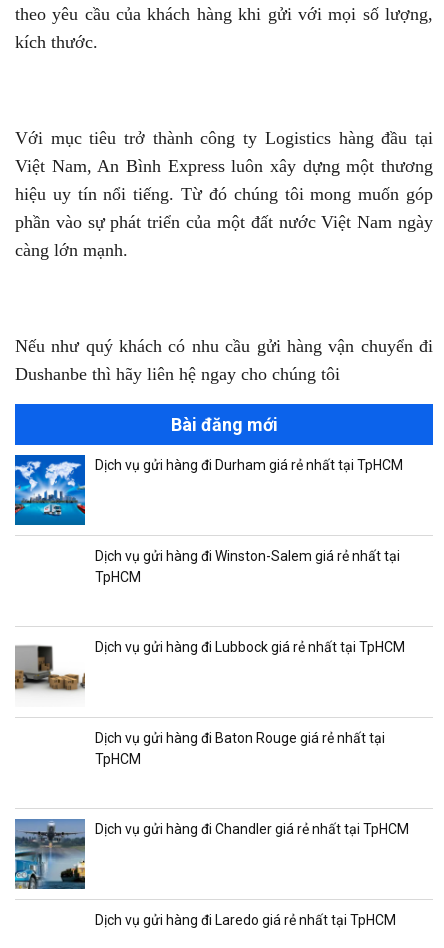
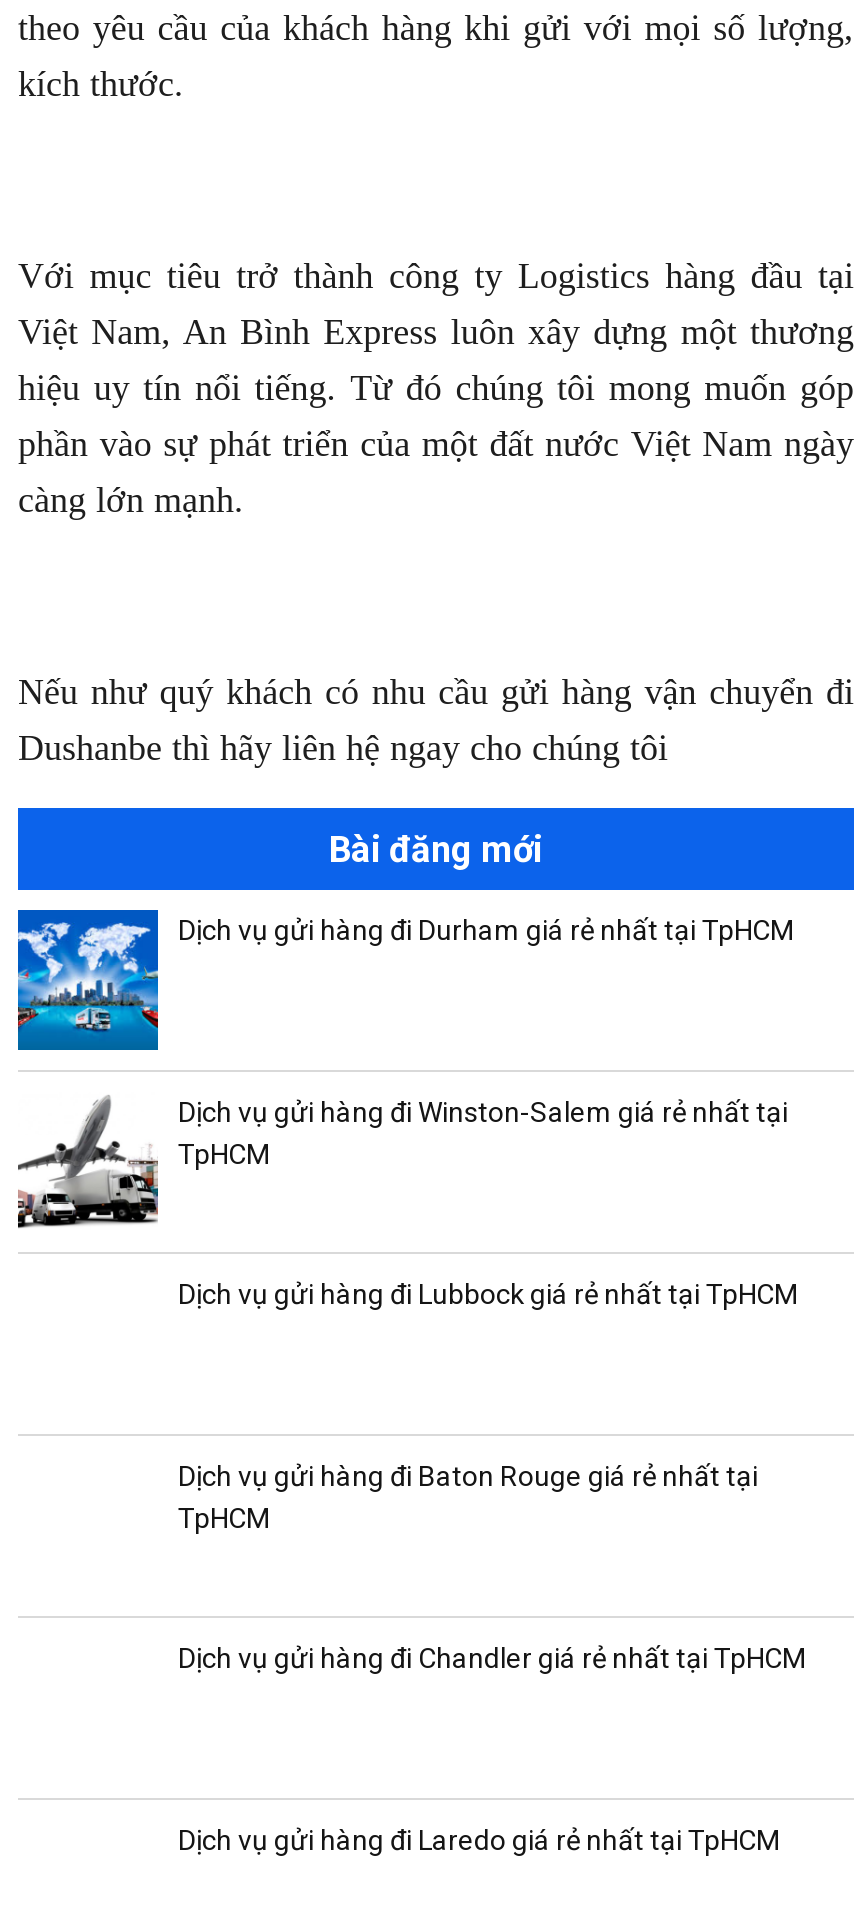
+ [image]

- [image]

- [image]
